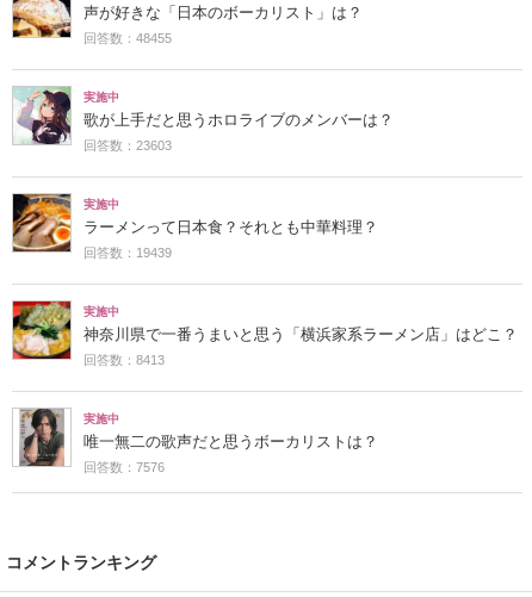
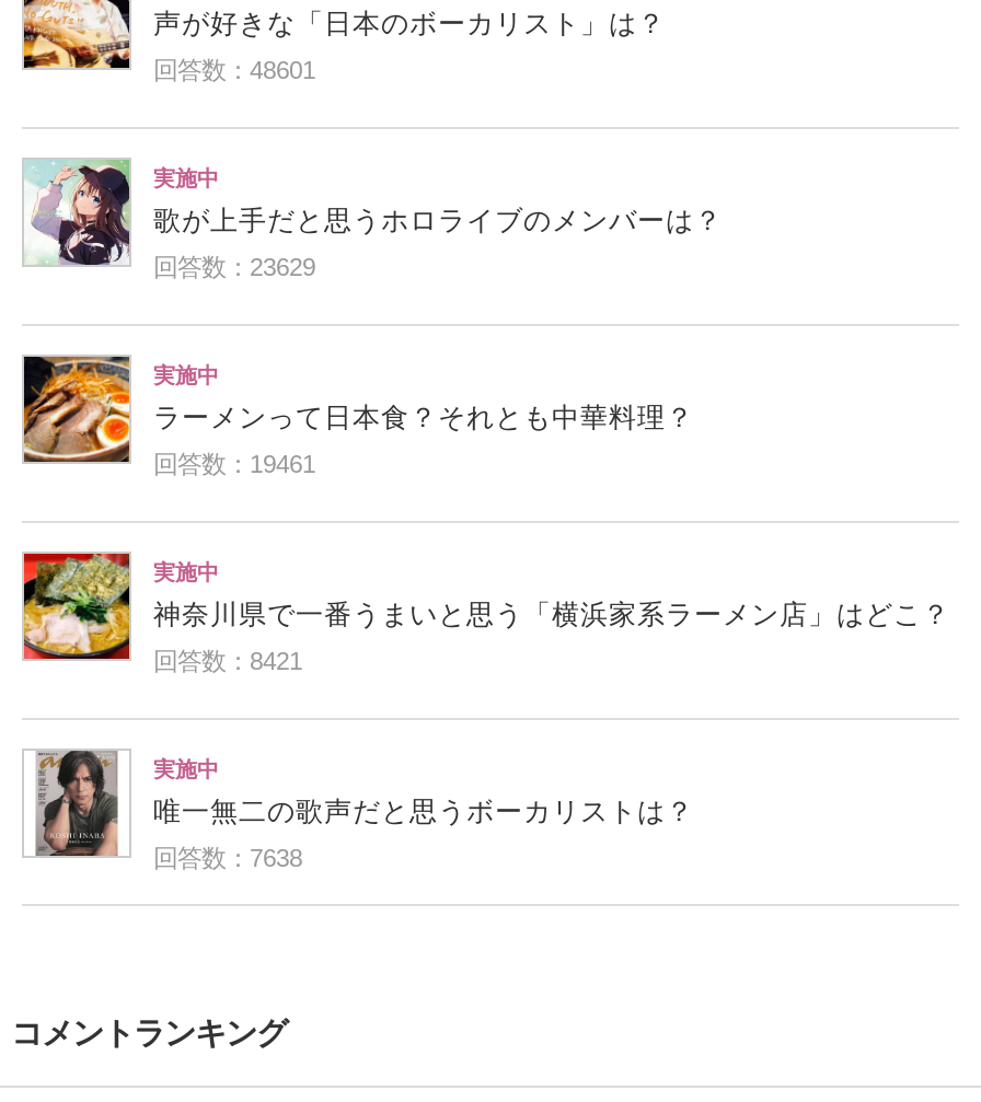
- 回答数：48455
+ 回答数：48601

- 回答数：23603
+ 回答数：23629

- 回答数：19439
+ 回答数：19461

- 回答数：8413
+ 回答数：8421

- 回答数：7576
+ 回答数：7638
